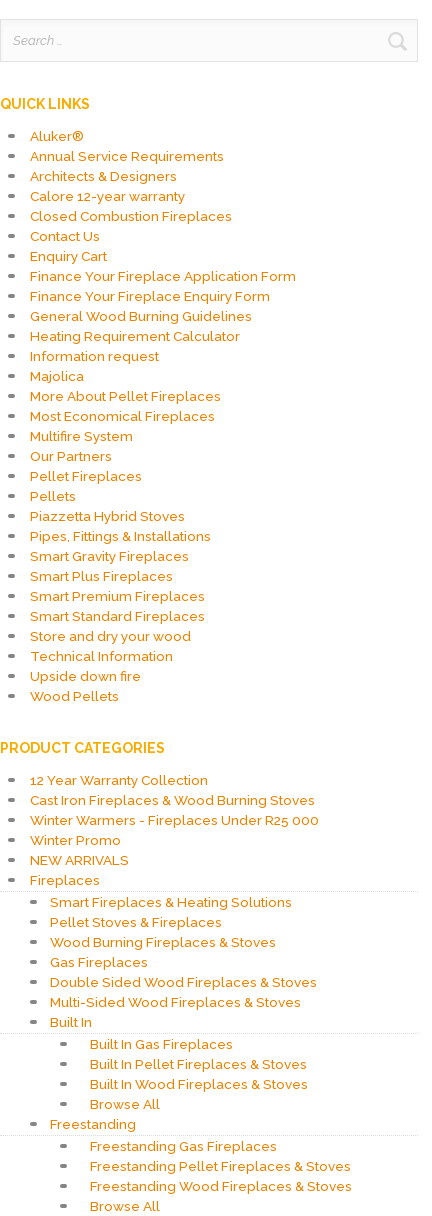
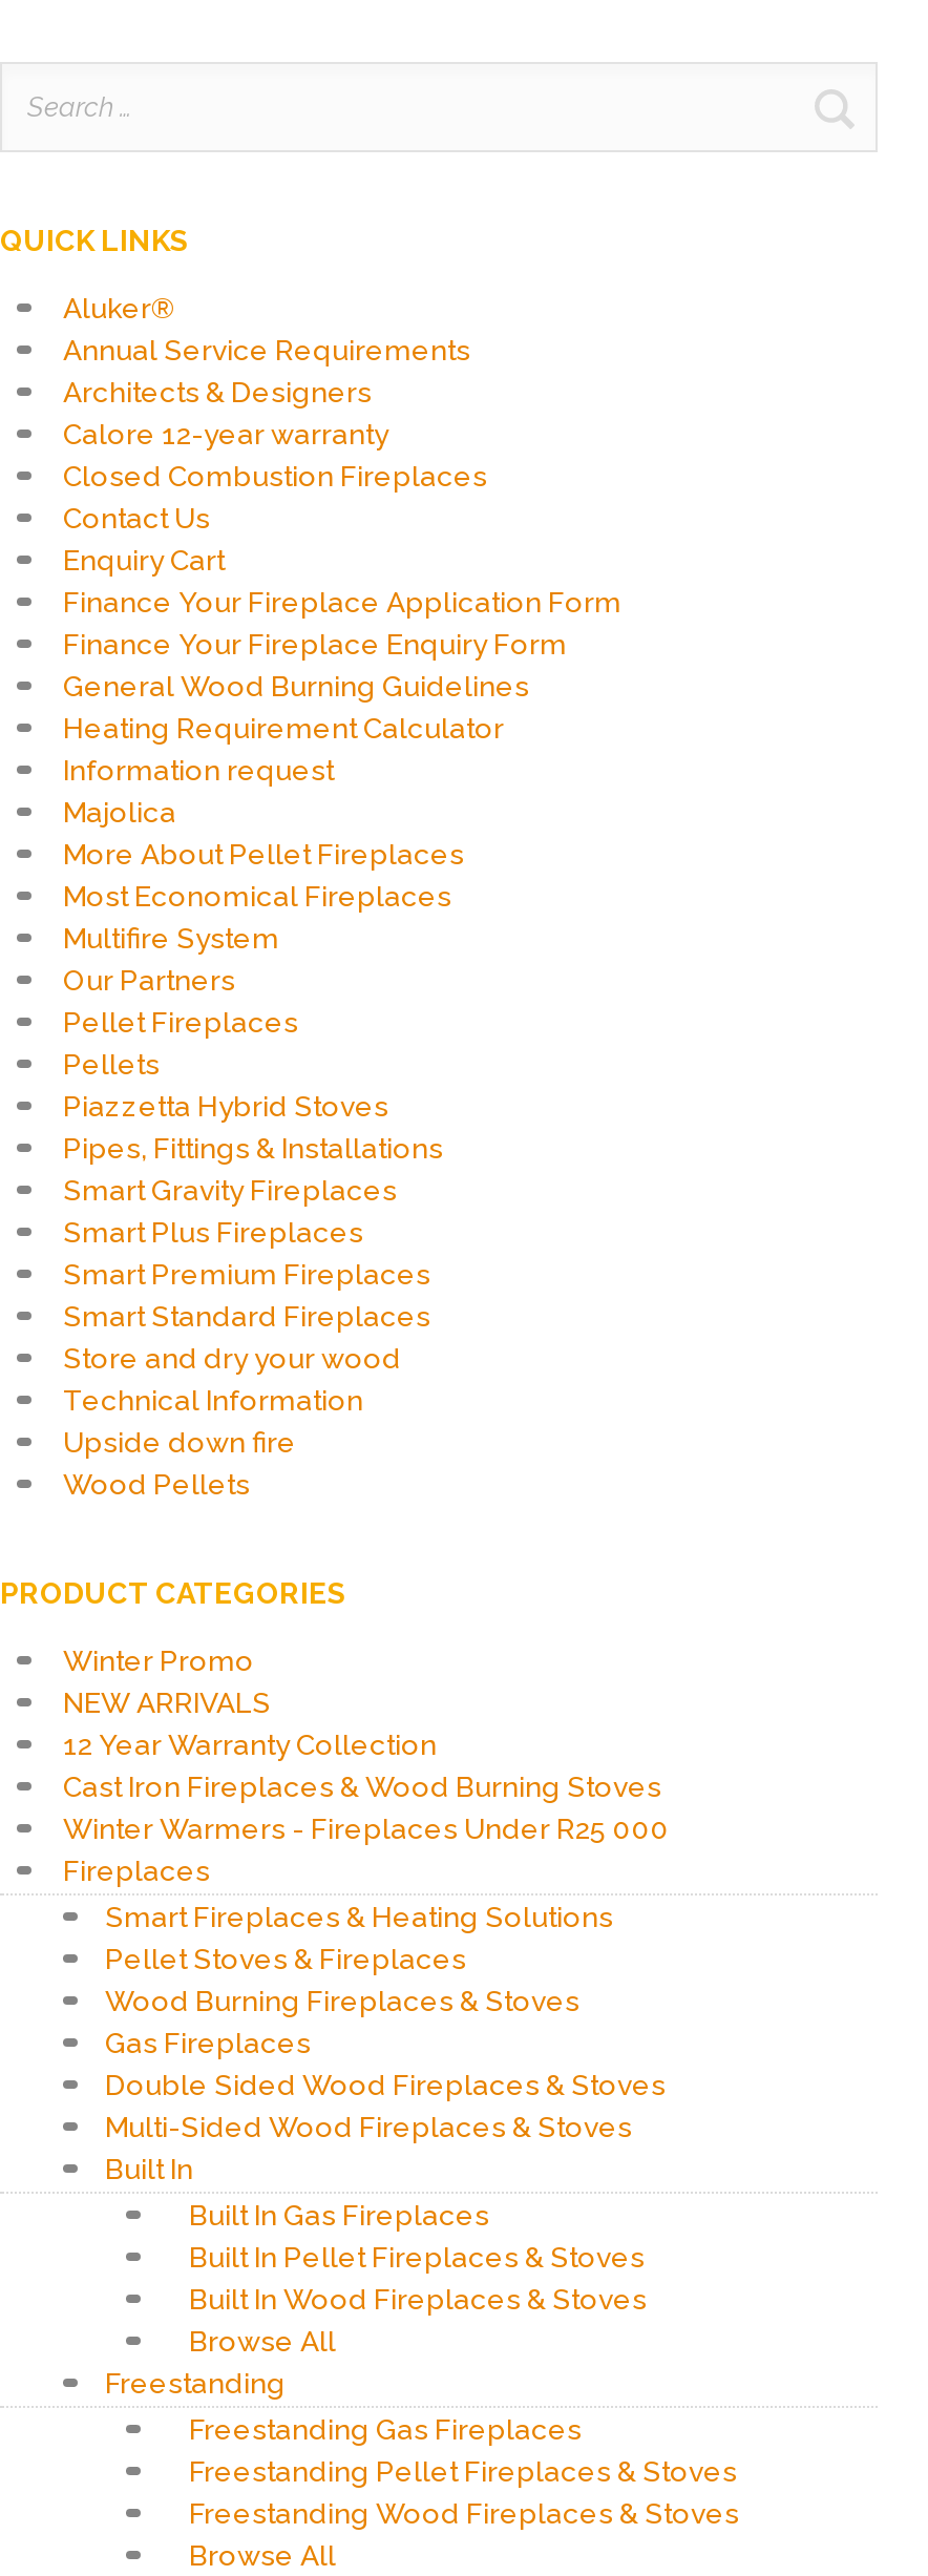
moved down: 12 Year Warranty Collection | Cast Iron Fireplaces & Wood Burning Stoves | Winter Warmers - Fireplaces Under R25 000

moved up: Winter Promo | NEW ARRIVALS
